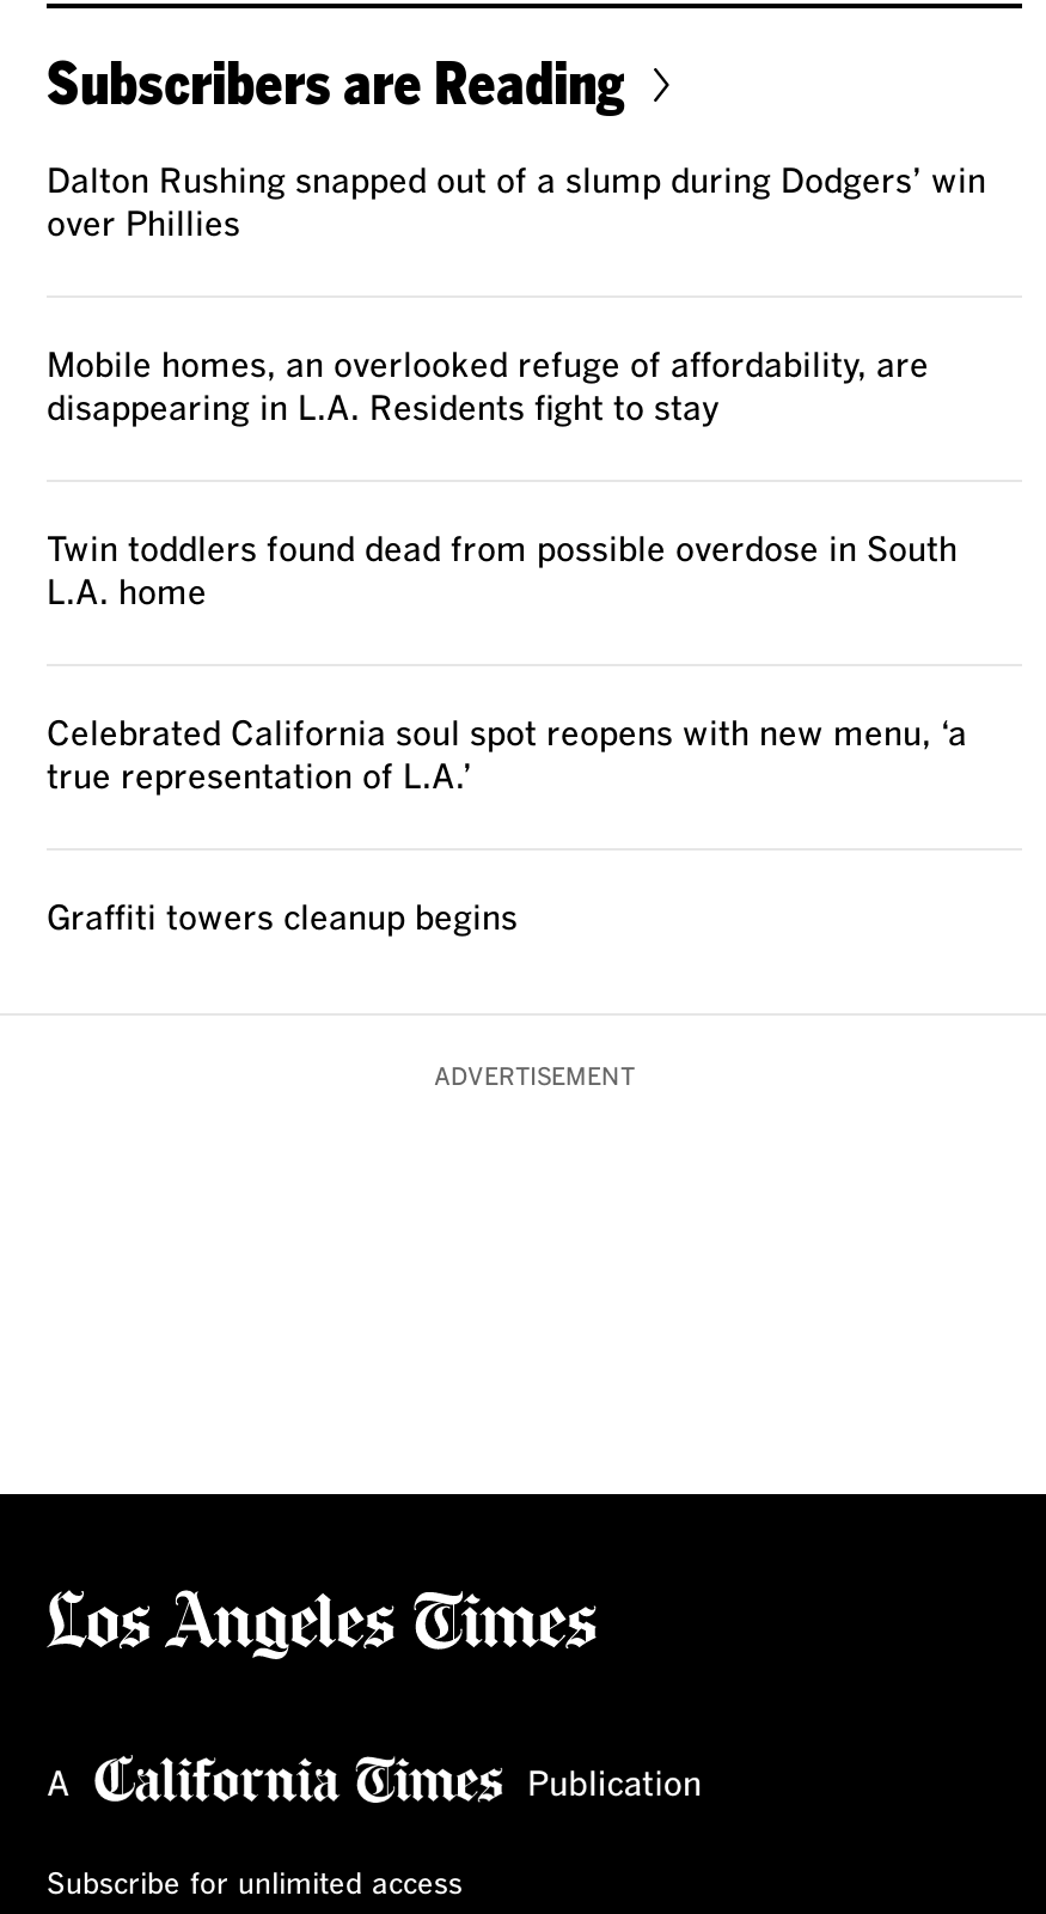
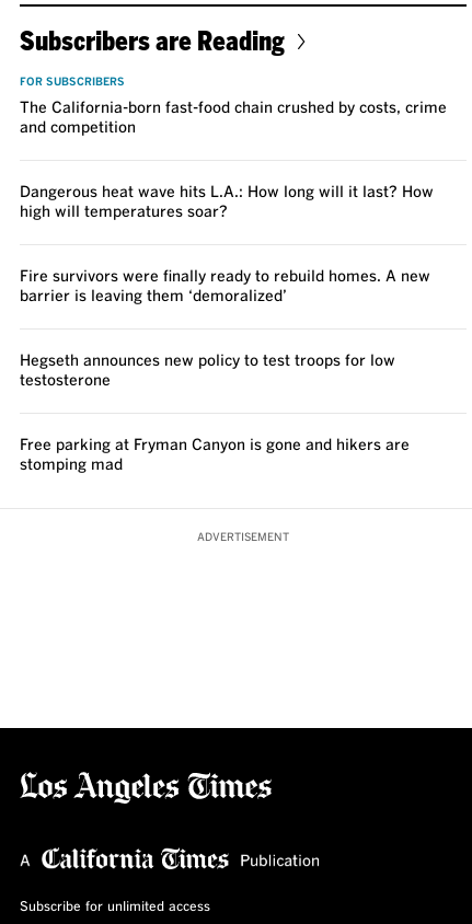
- Dalton Rushing snapped out of a slump during Dodgers’ win
- over Phillies
+ FOR SUBSCRIBERS
+ The California-born fast-food chain crushed by costs, crime
+ and competition

- Mobile homes, an overlooked refuge of affordability, are
- disappearing in L.A. Residents fight to stay
+ Dangerous heat wave hits L.A.: How long will it last? How
+ high will temperatures soar?

- Twin toddlers found dead from possible overdose in South
- L.A. home
+ Fire survivors were finally ready to rebuild homes. A new
+ barrier is leaving them ‘demoralized’

- Celebrated California soul spot reopens with new menu, ‘a
- true representation of L.A.’
+ Hegseth announces new policy to test troops for low
+ testosterone

- Graffiti towers cleanup begins
+ Free parking at Fryman Canyon is gone and hikers are
+ stomping mad
